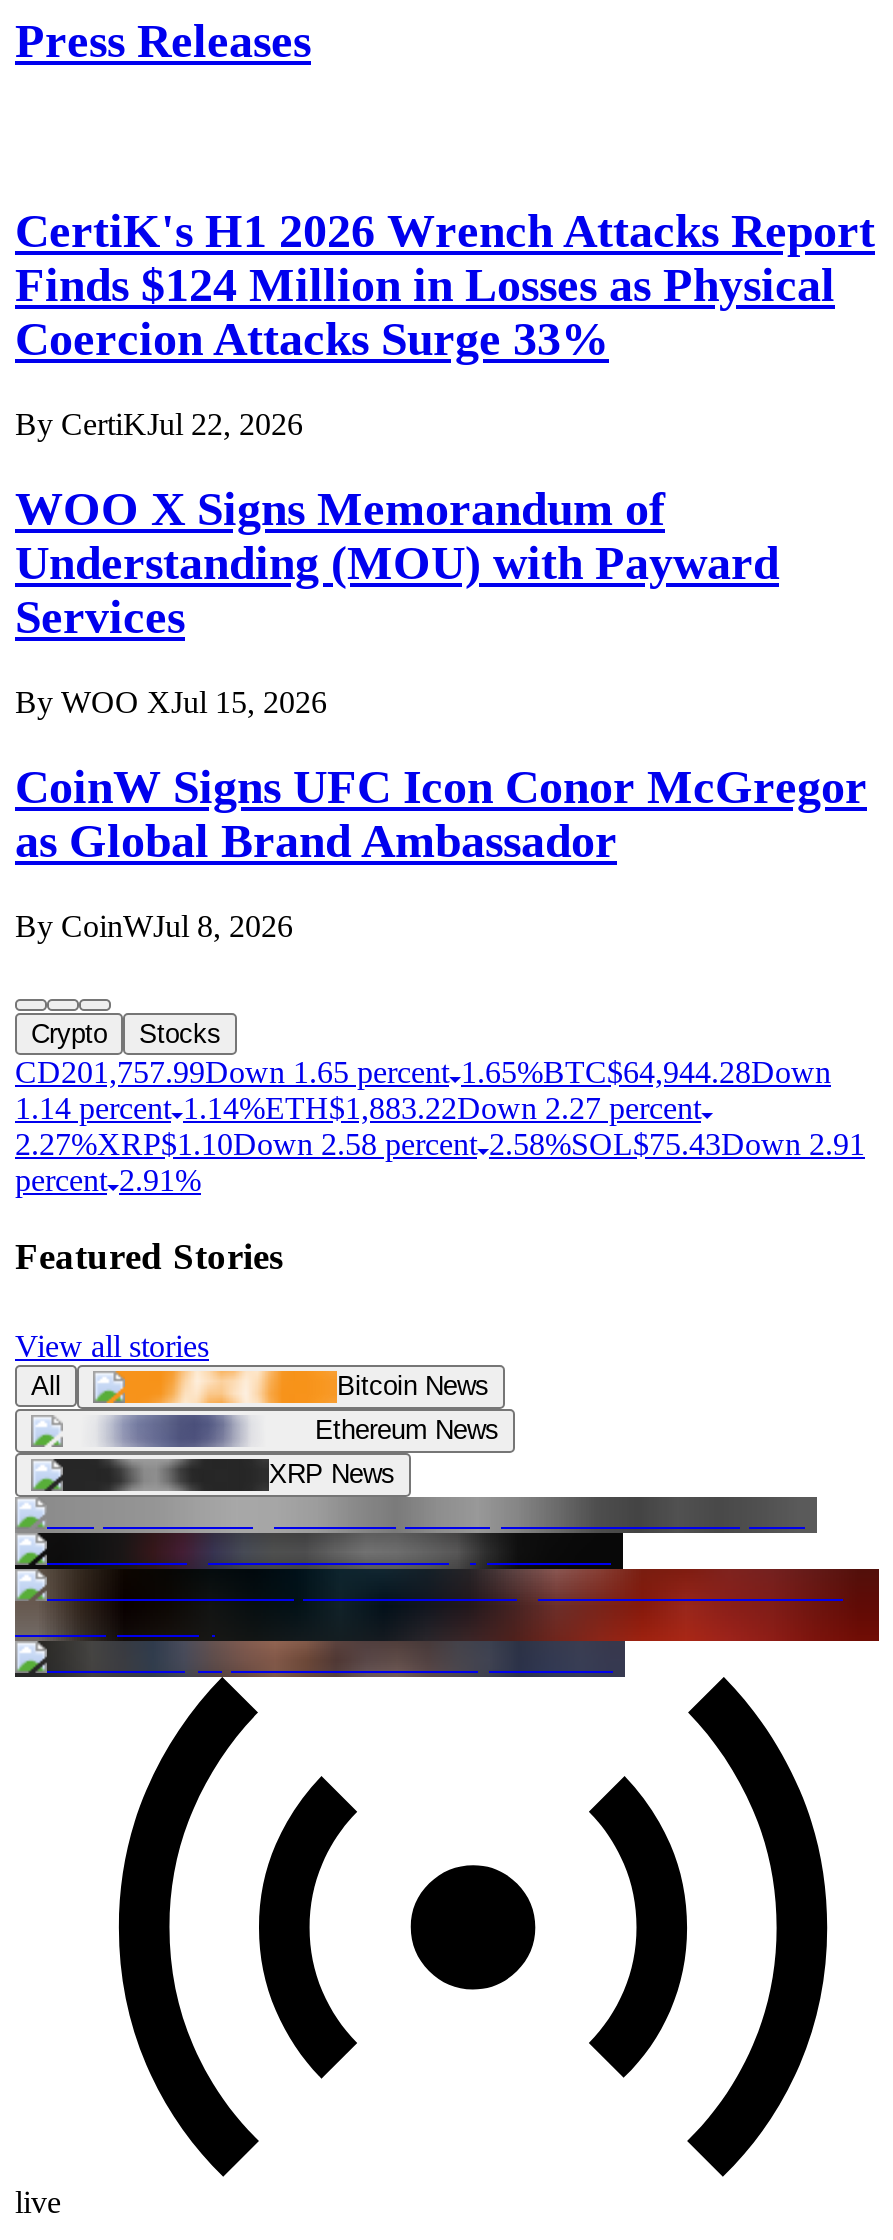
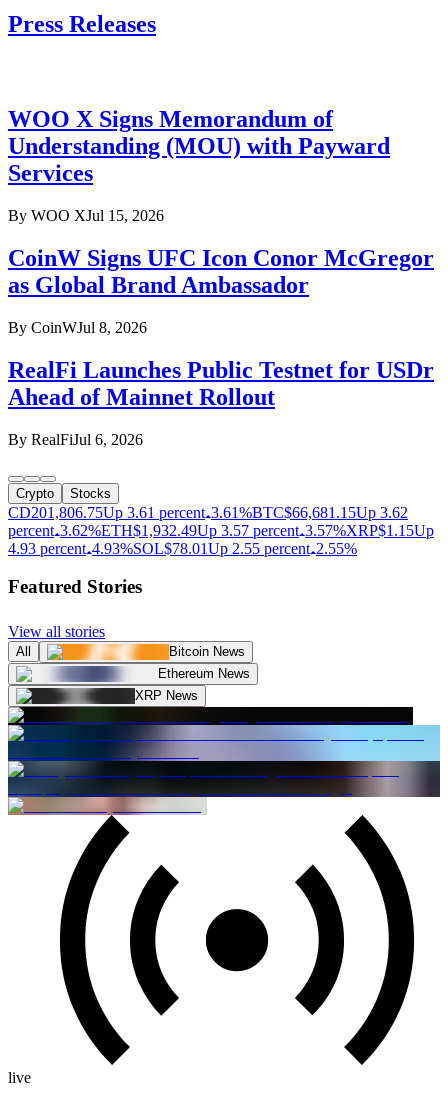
- CertiK's H1 2026 Wrench Attacks Report
- Finds $124 Million in Losses as Physical
- Coercion Attacks Surge 33%
- By CertiKJul 22, 2026

moved up: WOO X Signs Memorandum of | Understanding (MOU) with Payward | Services | By WOO XJul 15, 2026 | CoinW Signs UFC Icon Conor McGregor | as Global Brand Ambassador | By CoinWJul 8, 2026

+ RealFi Launches Public Testnet for USDr
+ Ahead of Mainnet Rollout
+ By RealFiJul 6, 2026

- CD201,757.99Down 1.65 percent 1.65%BTC$64,944.28Down
- 1.14 percent 1.14%ETH$1,883.22Down 2.27 percent
- 2.27%XRP$1.10Down 2.58 percent 2.58%SOL $75.43Down 2.91
- percent 2.91%
+ CD201,806.75Up 3.61 percent 3.61%BTC$66,681.15 Up 3.62
+ percent 3.62%ETH$1,932.49 Up 3.57 percent 3.57%XRP$1.15 Up
+ 4.93 percent 4.93%SOL $78.01 Up 2.55 percent 2.55%

moved up: [image] | Featured Stories | View all stories | All | Bitcoin News | Ethereum News | XRP News

- [image]
+ [image]
